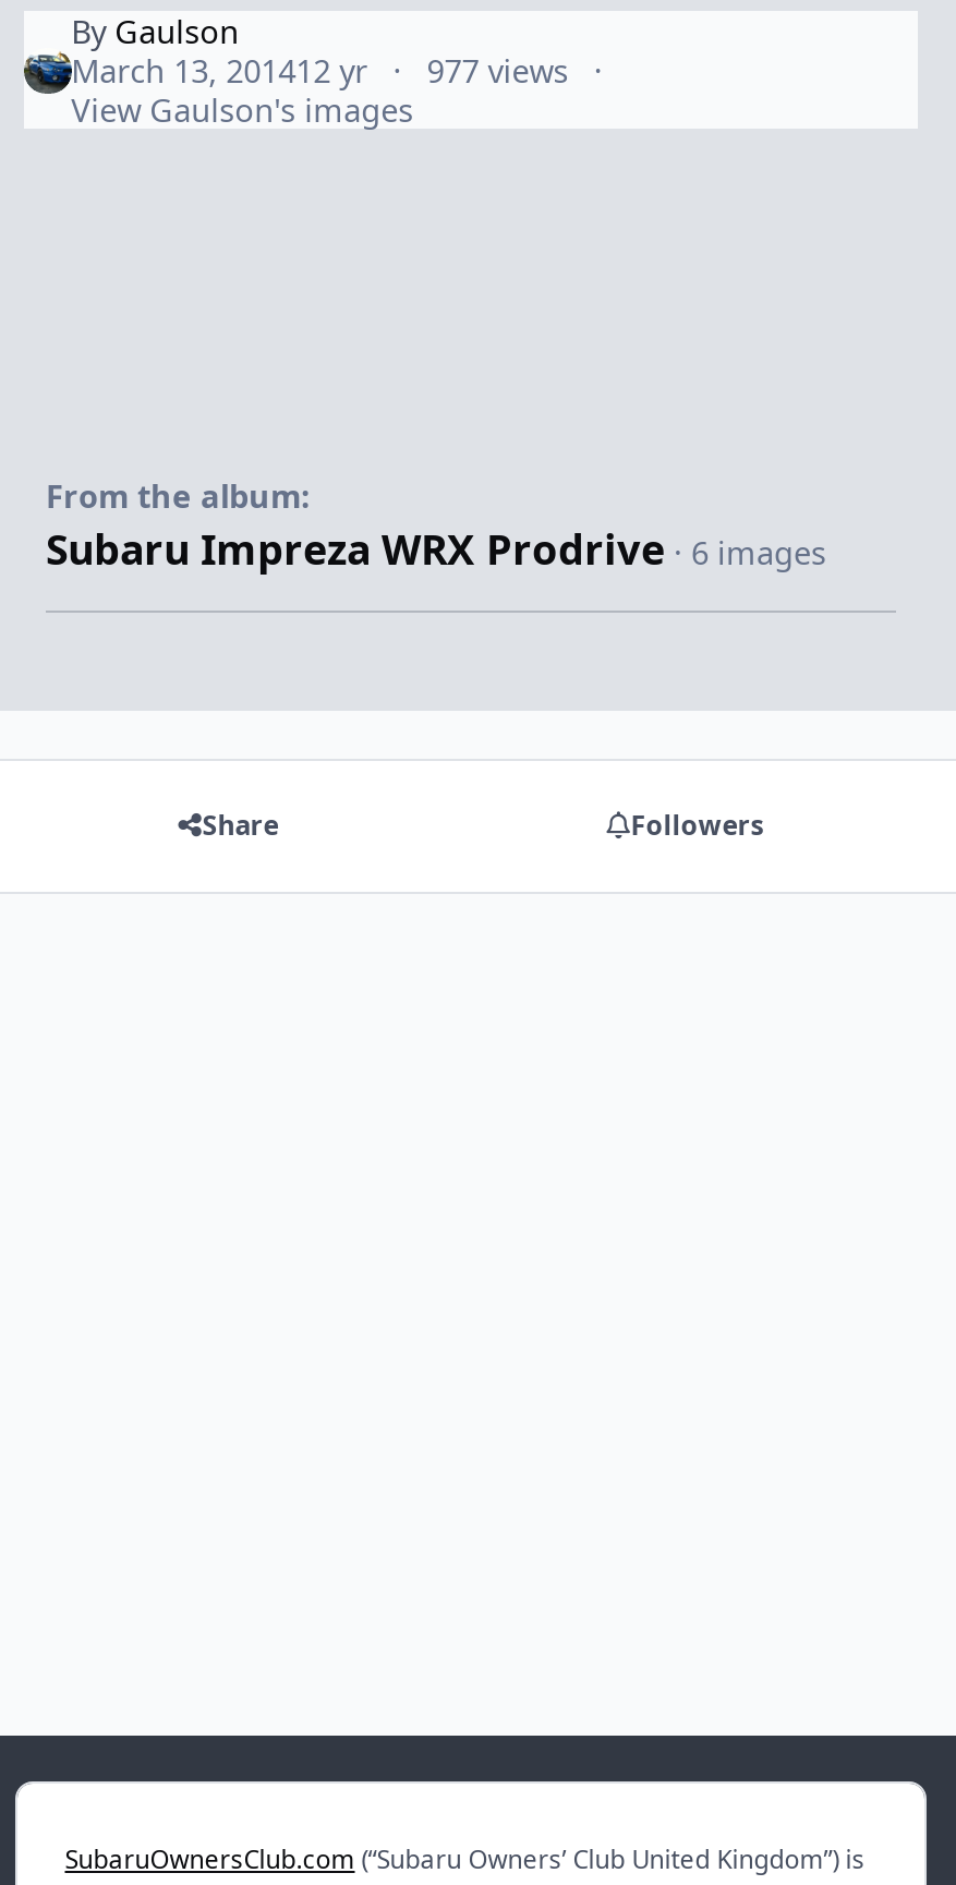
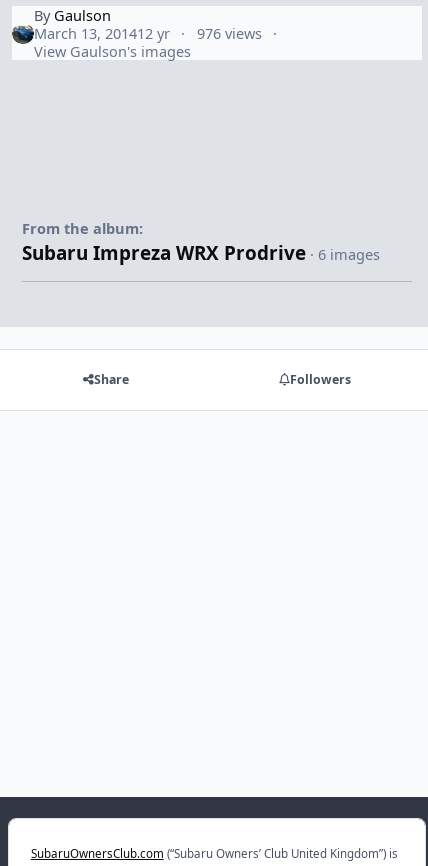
- March 13, 201412 yr 977 views
+ March 13, 201412 yr 976 views
